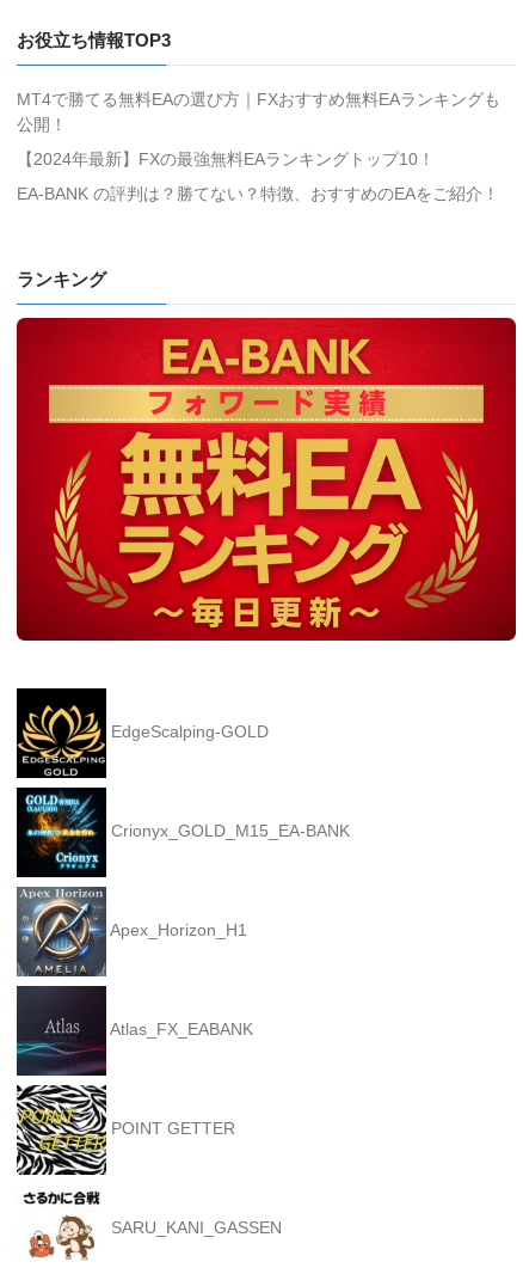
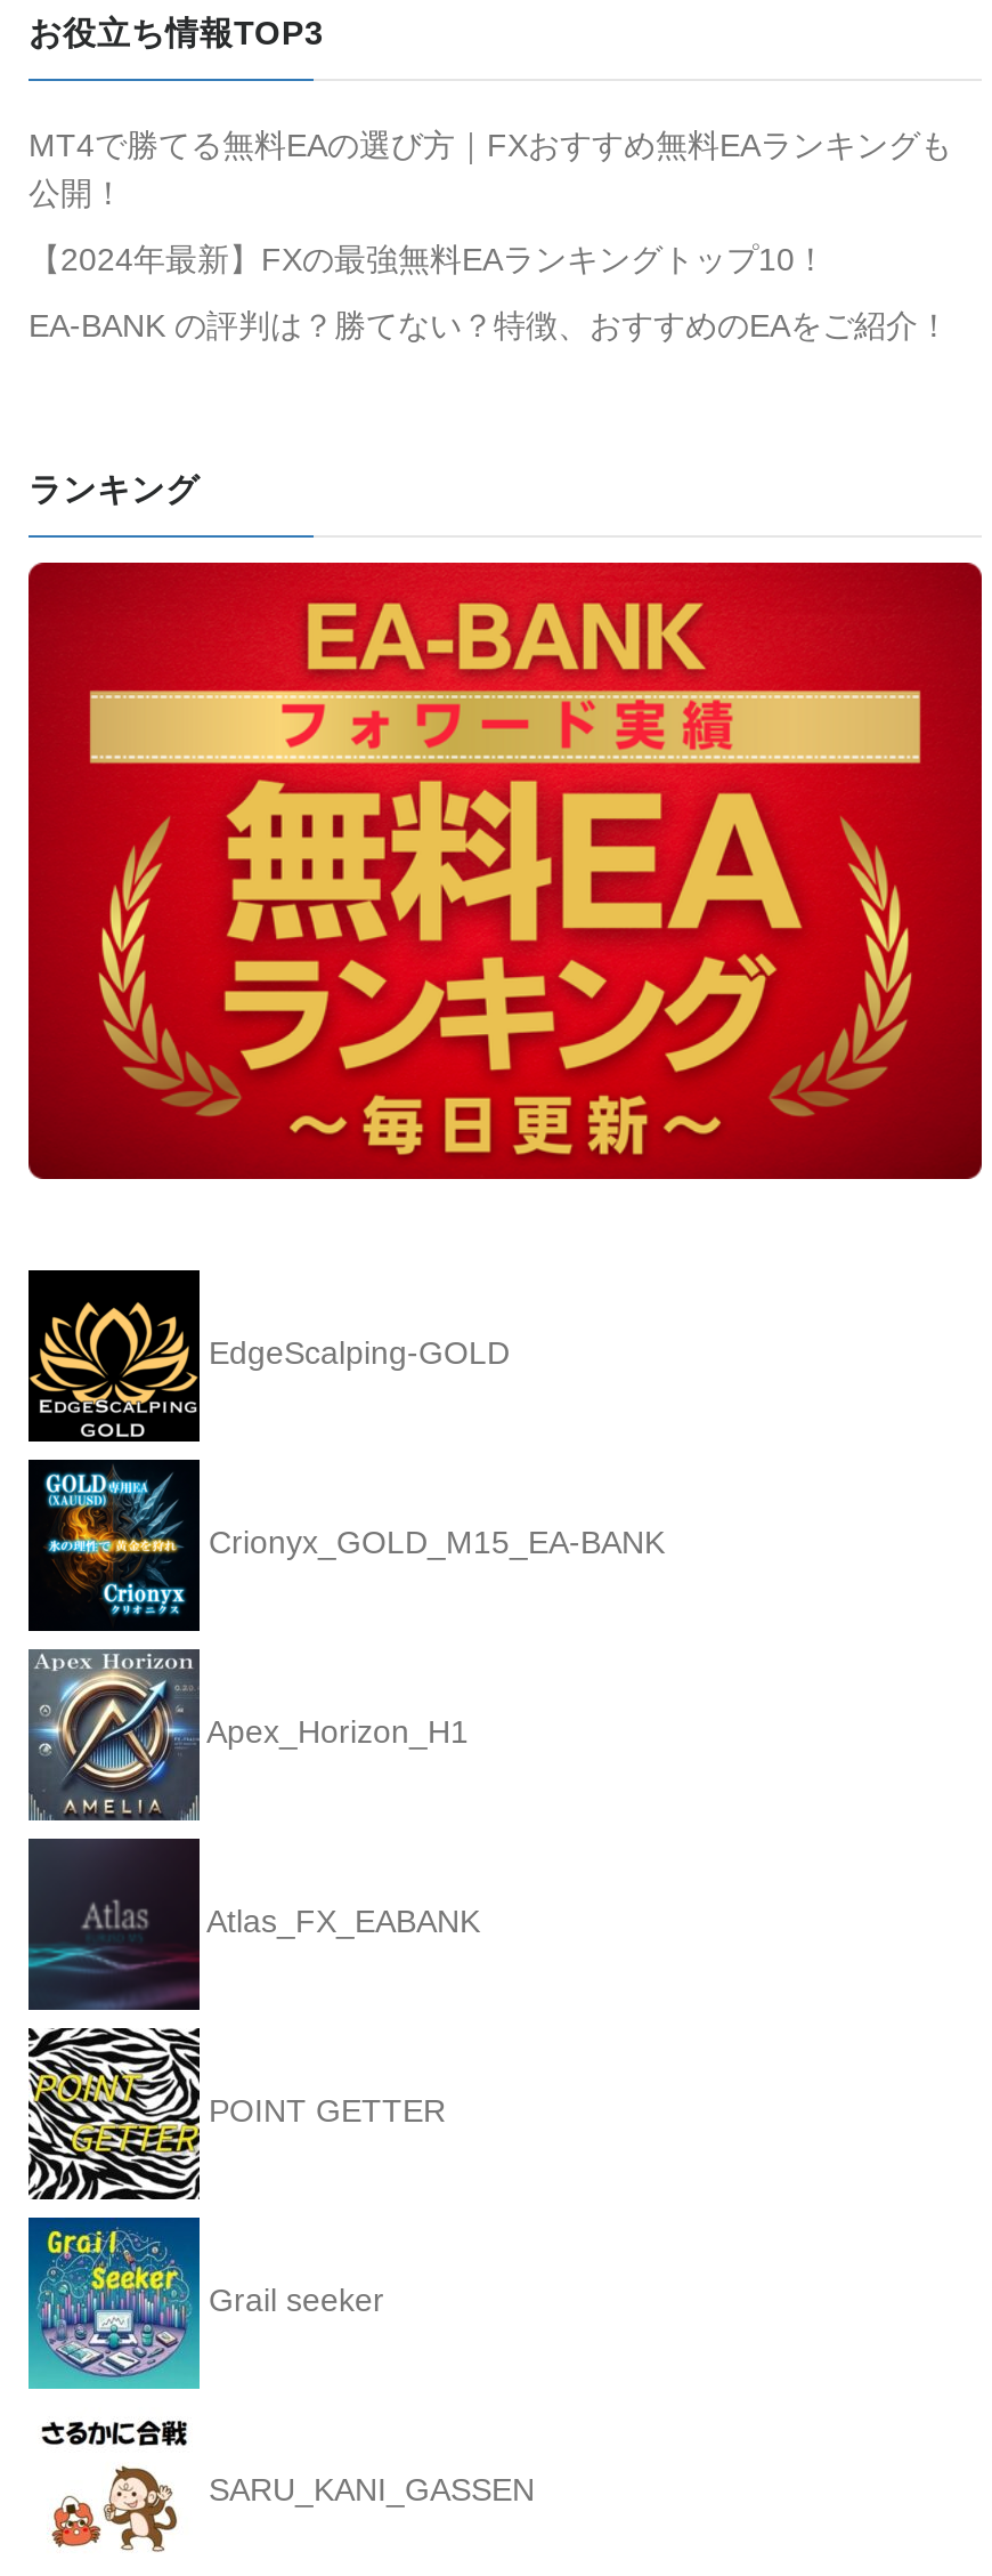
+ [image]
+ Grail seeker
